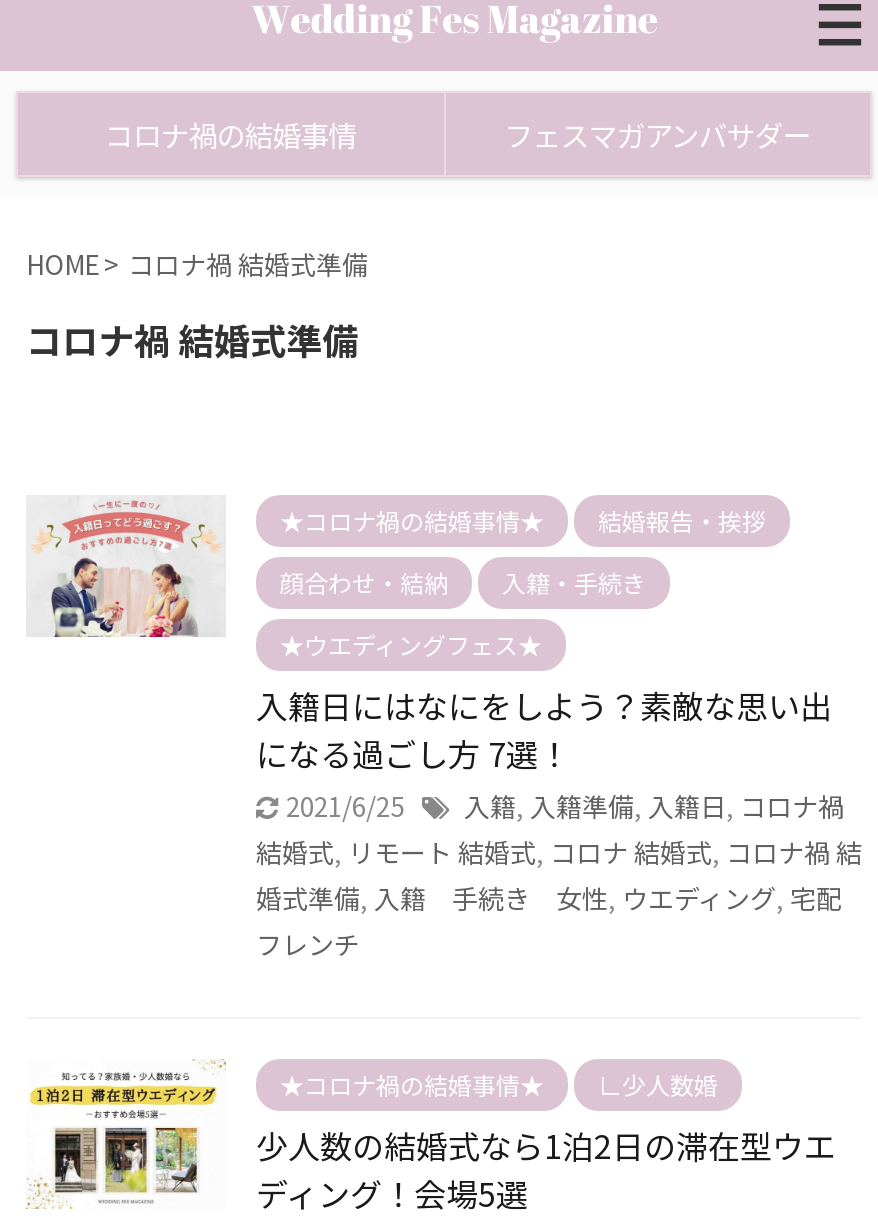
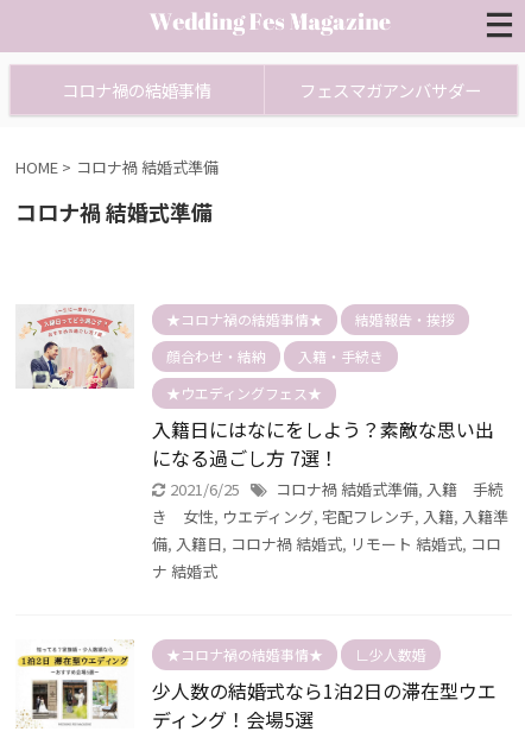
- 入籍,入籍準備,入籍日,コロナ禍
- 結婚式,リモート 結婚式,コロナ 結婚式,コロナ禍 結
- 婚式準備,入籍 手続き 女性,ウエディング,宅配
- フレンチ
+ コロナ禍 結婚式準備,入籍 手続
+ き 女性,ウエディング,宅配フレンチ,入籍,入籍準
+ 備,入籍日,コロナ禍 結婚式,リモート 結婚式,コロ
+ ナ 結婚式
